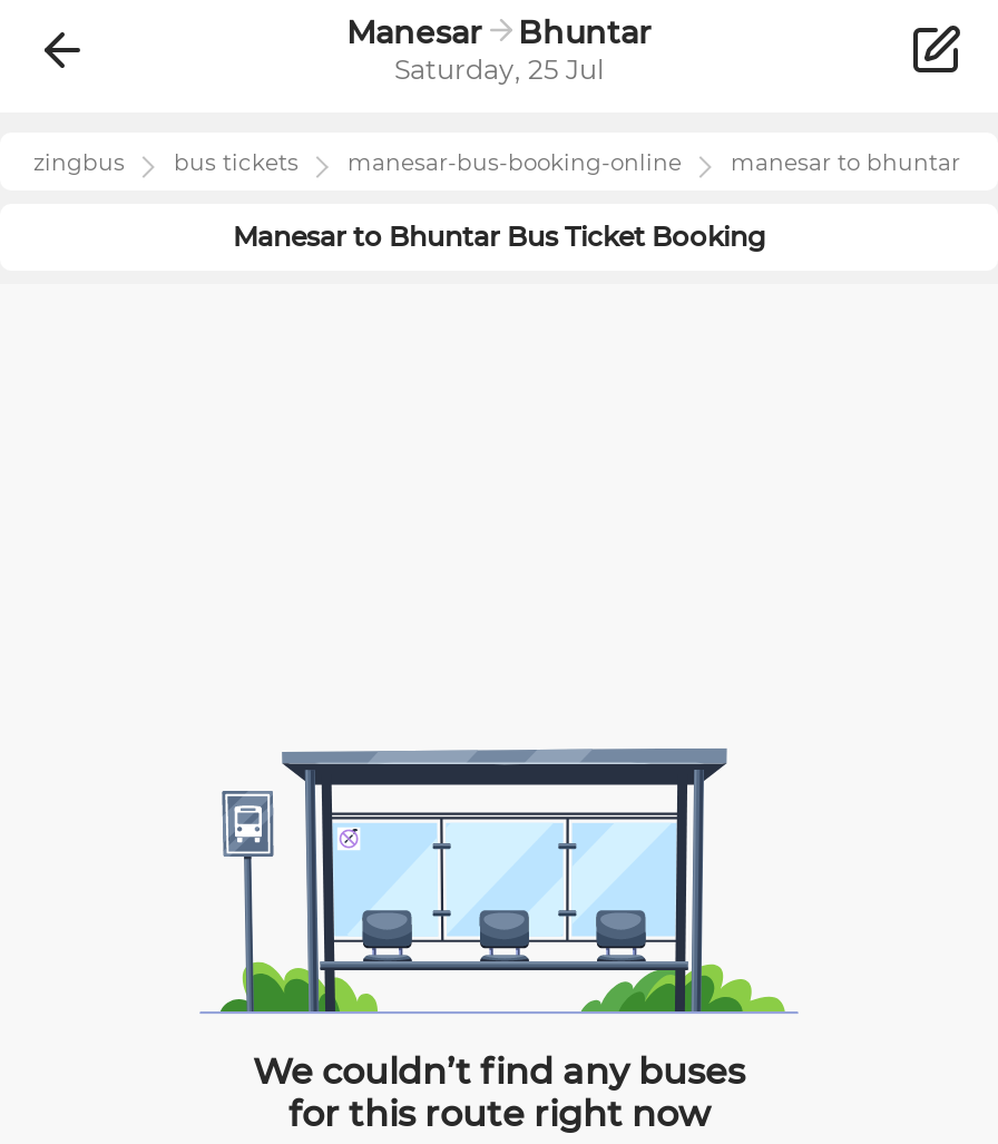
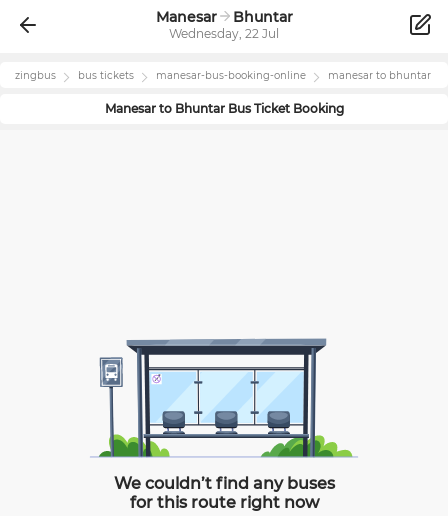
- Saturday, 25 Jul
+ Wednesday, 22 Jul
